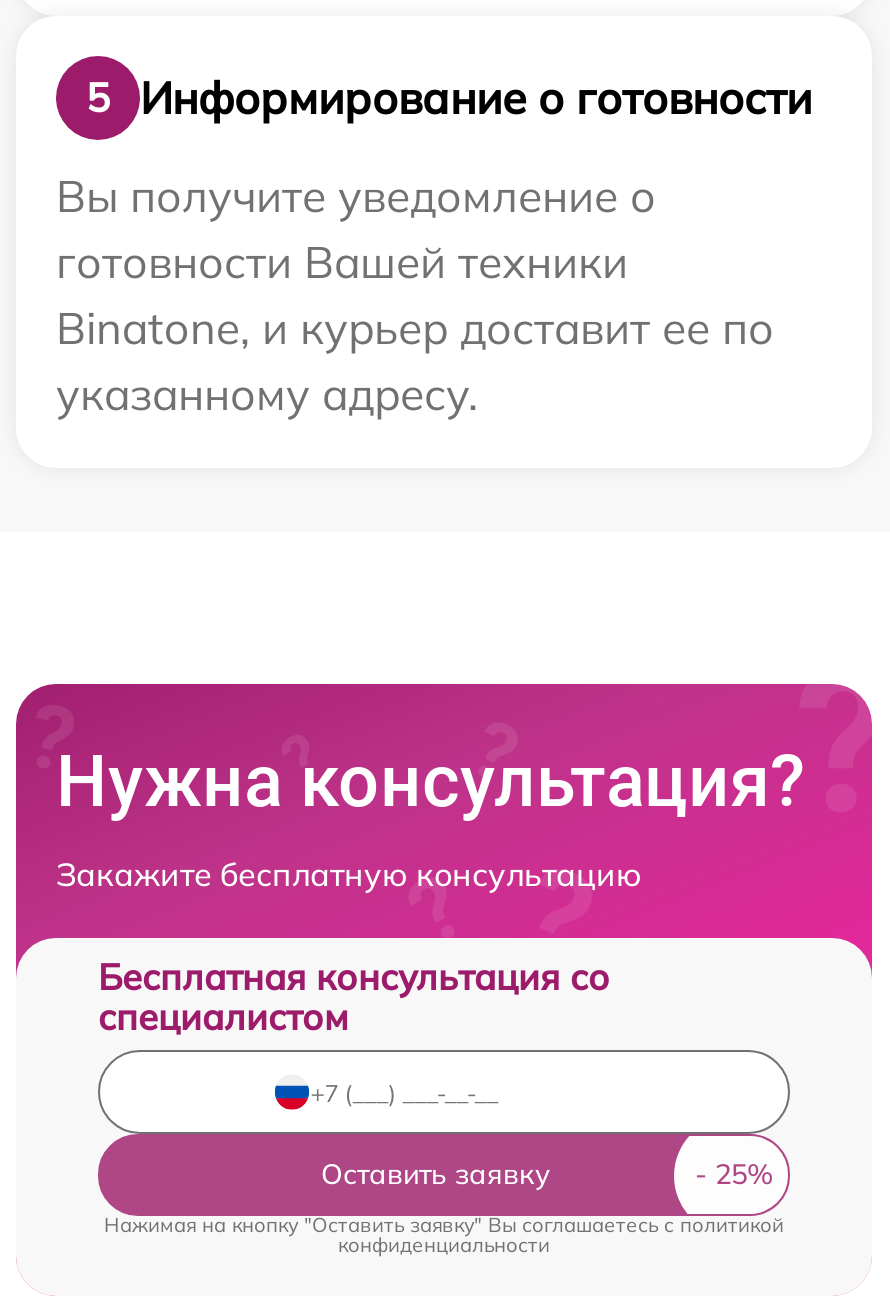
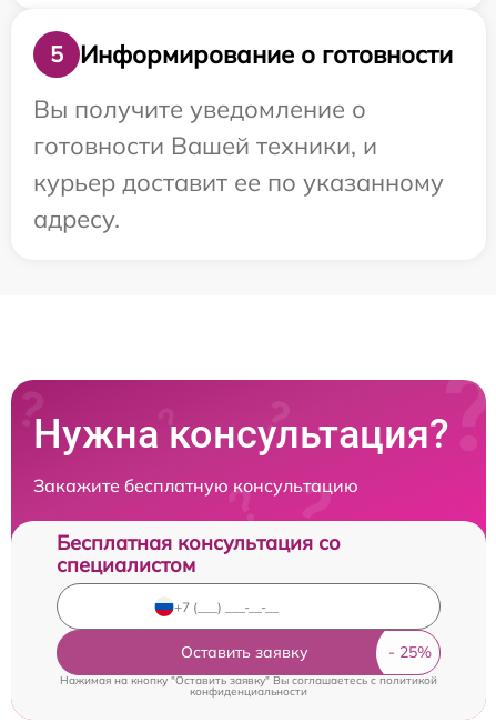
- готовности Вашей техники
- Binatone, и курьер доставит ее по
- указанному адресу.
+ готовности Вашей техники, и
+ курьер доставит ее по указанному
+ адресу.
